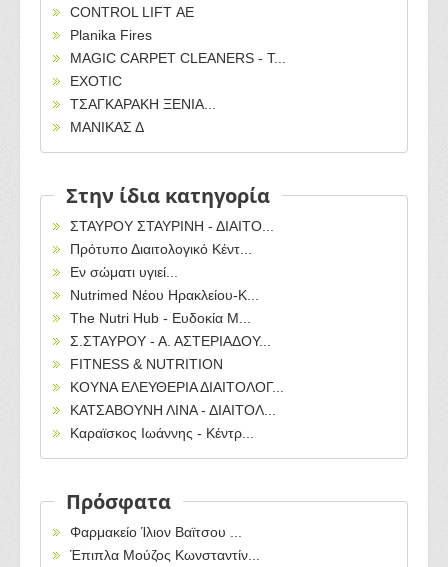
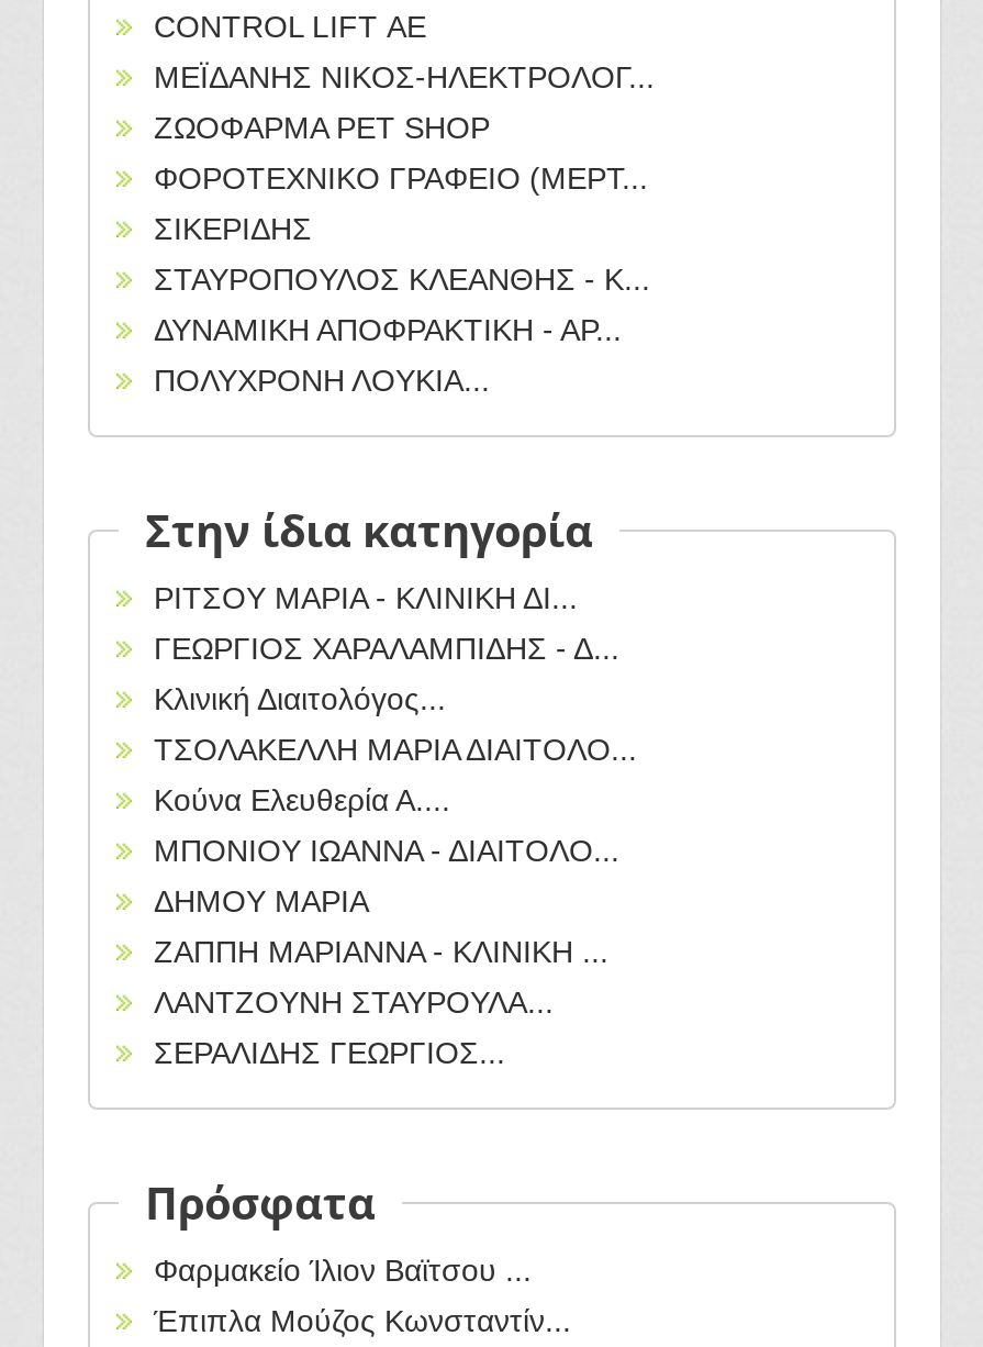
- Planika Fires
- MAGIC CARPET CLEANERS - T...
- EXOTIC
- ΤΣΑΓΚΑΡΑΚΗ ΞΕΝΙΑ...
- ΜΑΝΙΚΑΣ Δ
+ ΜΕΪΔΑΝΗΣ ΝΙΚΟΣ-ΗΛΕΚΤΡΟΛΟΓ...
+ ΖΩΟΦΑΡΜΑ PET SHOP
+ ΦΟΡΟΤΕΧΝΙΚΟ ΓΡΑΦΕΙΟ (ΜΕΡΤ...
+ ΣΙΚΕΡΙΔΗΣ
+ ΣΤΑΥΡΟΠΟΥΛΟΣ ΚΛΕΑΝΘΗΣ - K...
+ ΔΥΝΑΜΙΚΗ ΑΠΟΦΡΑΚΤΙΚΗ - ΑΡ...
+ ΠΟΛΥΧΡΟΝΗ ΛΟΥΚΙΑ...

- ΣΤΑΥΡΟΥ ΣΤΑΥΡΙΝΗ - ΔΙΑΙΤΟ...
- Πρότυπο Διαιτολογικό Κέντ...
- Εν σώματι υγιεί...
- Nutrimed Νέου Ηρακλείου-Κ...
- The Nutri Hub - Ευδοκία Μ...
- Σ.ΣΤΑΥΡΟΥ - Α. ΑΣΤΕΡΙΑΔΟΥ...
- FITNESS & NUTRITION
- ΚΟΥΝΑ ΕΛΕΥΘΕΡΙΑ ΔΙΑΙΤΟΛΟΓ...
- ΚΑΤΣΑΒΟΥΝΗ ΛΙΝΑ - ΔΙΑΙΤΟΛ...
- Καραϊσκος Ιωάννης - Κέντρ...
+ ΡΙΤΣΟΥ ΜΑΡΙΑ - ΚΛΙΝΙΚΗ ΔΙ...
+ ΓΕΩΡΓΙΟΣ ΧΑΡΑΛΑΜΠΙΔΗΣ - Δ...
+ Κλινική Διαιτολόγος...
+ ΤΣΟΛΑΚΕΛΛΗ ΜΑΡΙΑ ΔΙΑΙΤΟΛΟ...
+ Κούνα Ελευθερία Α....
+ ΜΠΟΝΙΟΥ ΙΩΑΝΝΑ - ΔΙΑΙΤΟΛΟ...
+ ΔΗΜΟΥ ΜΑΡΙΑ
+ ΖΑΠΠΗ ΜΑΡΙΑΝΝΑ - ΚΛΙΝΙΚΗ ...
+ ΛΑΝΤΖΟΥΝΗ ΣΤΑΥΡΟΥΛΑ...
+ ΣΕΡΑΛΙΔΗΣ ΓΕΩΡΓΙΟΣ...
